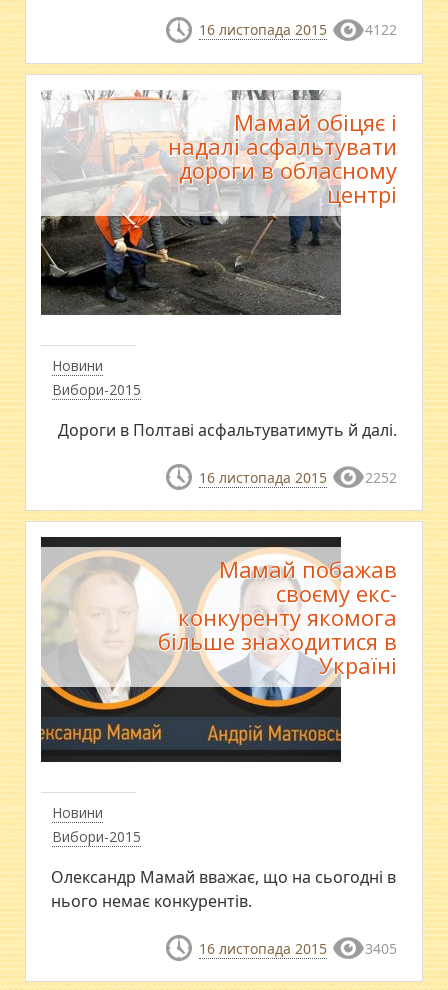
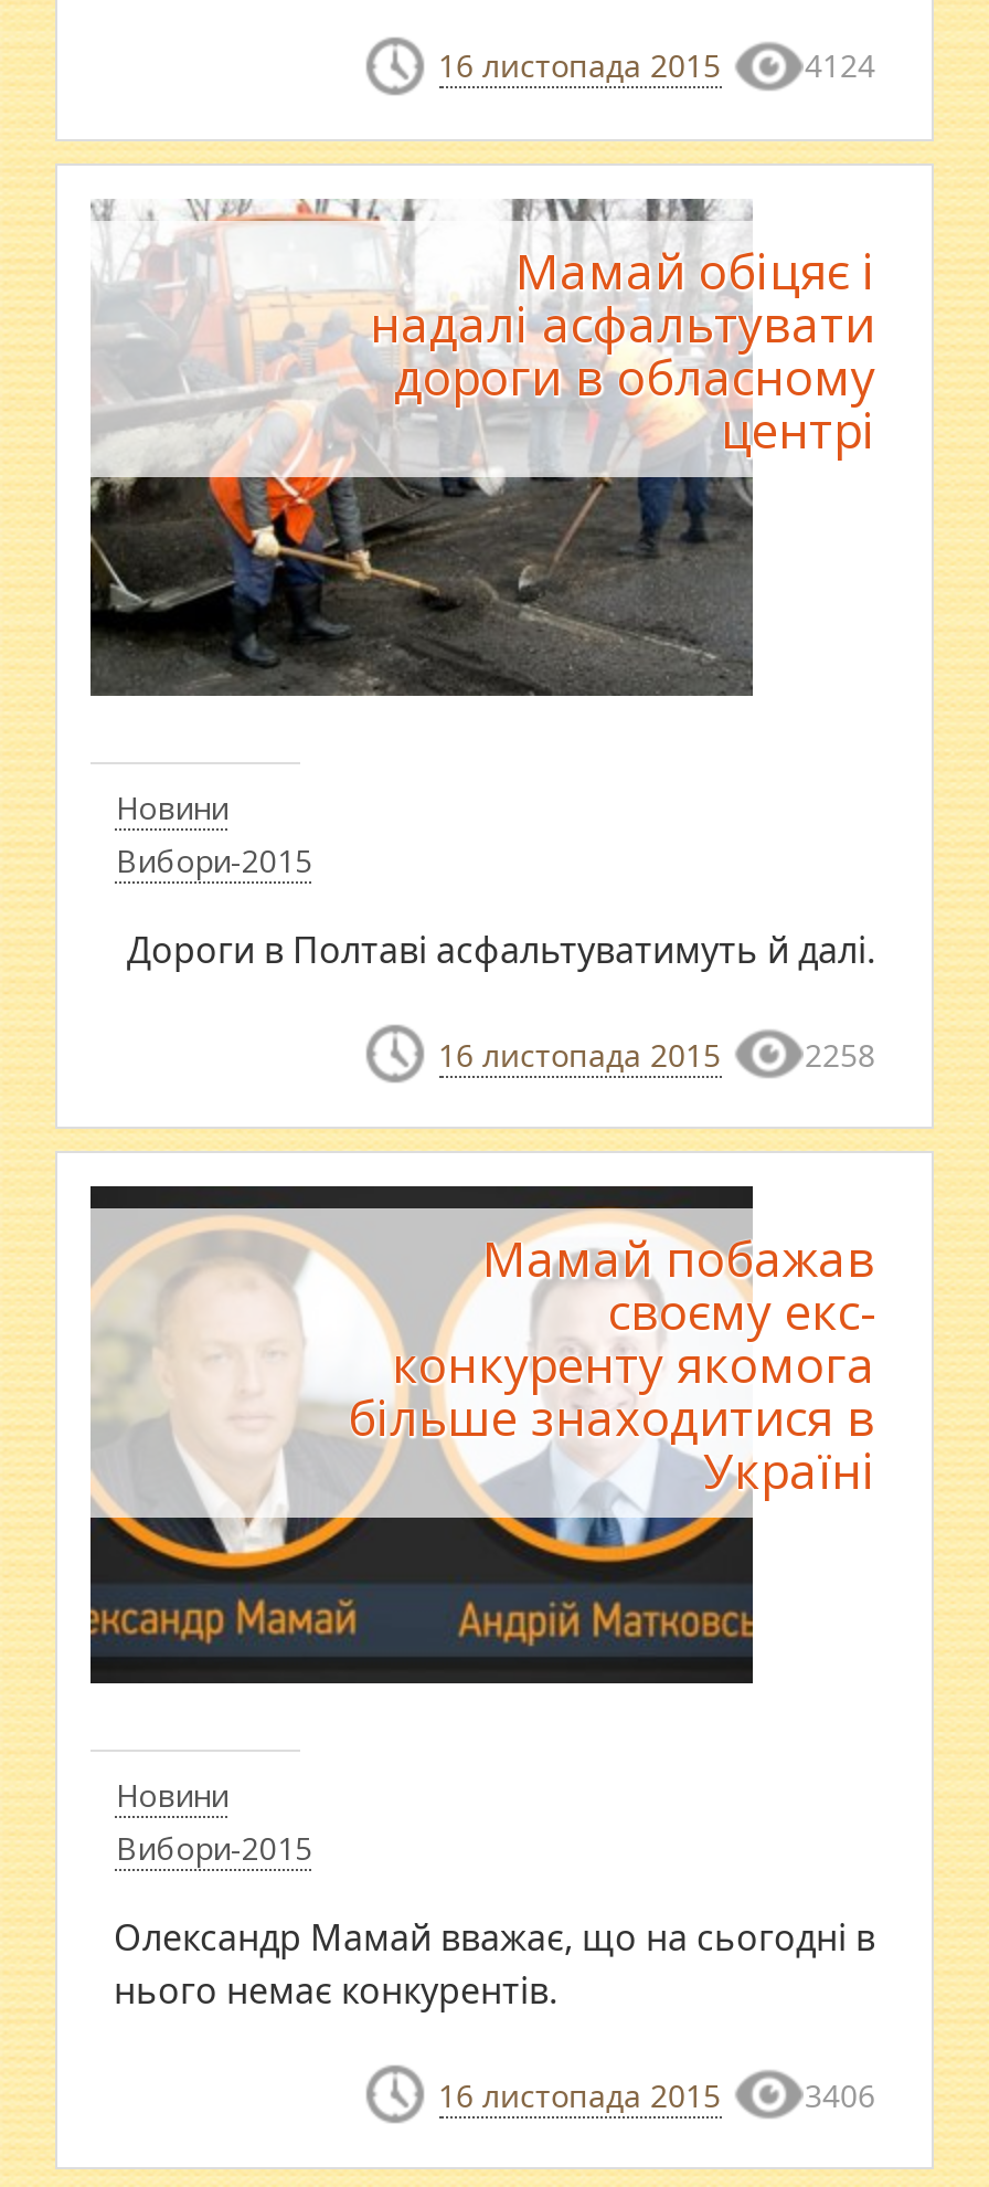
- 16 листопада 2015 4122
+ 16 листопада 2015 4124

- 16 листопада 2015 2252
+ 16 листопада 2015 2258

- 16 листопада 2015 3405
+ 16 листопада 2015 3406
